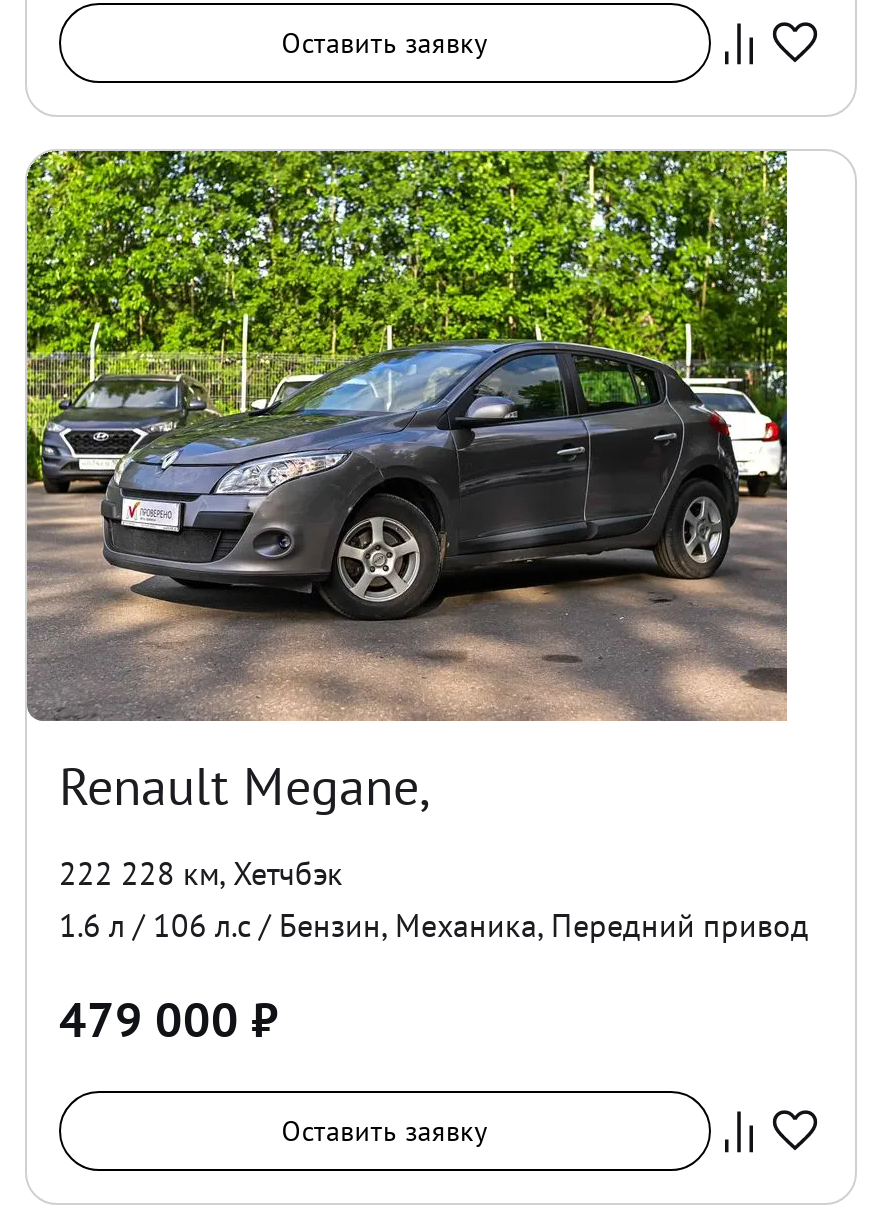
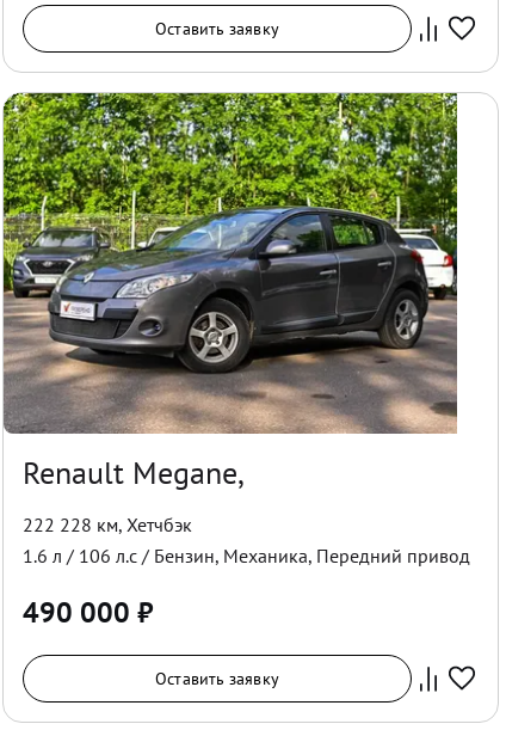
- 479 000 ₽
+ 490 000 ₽
